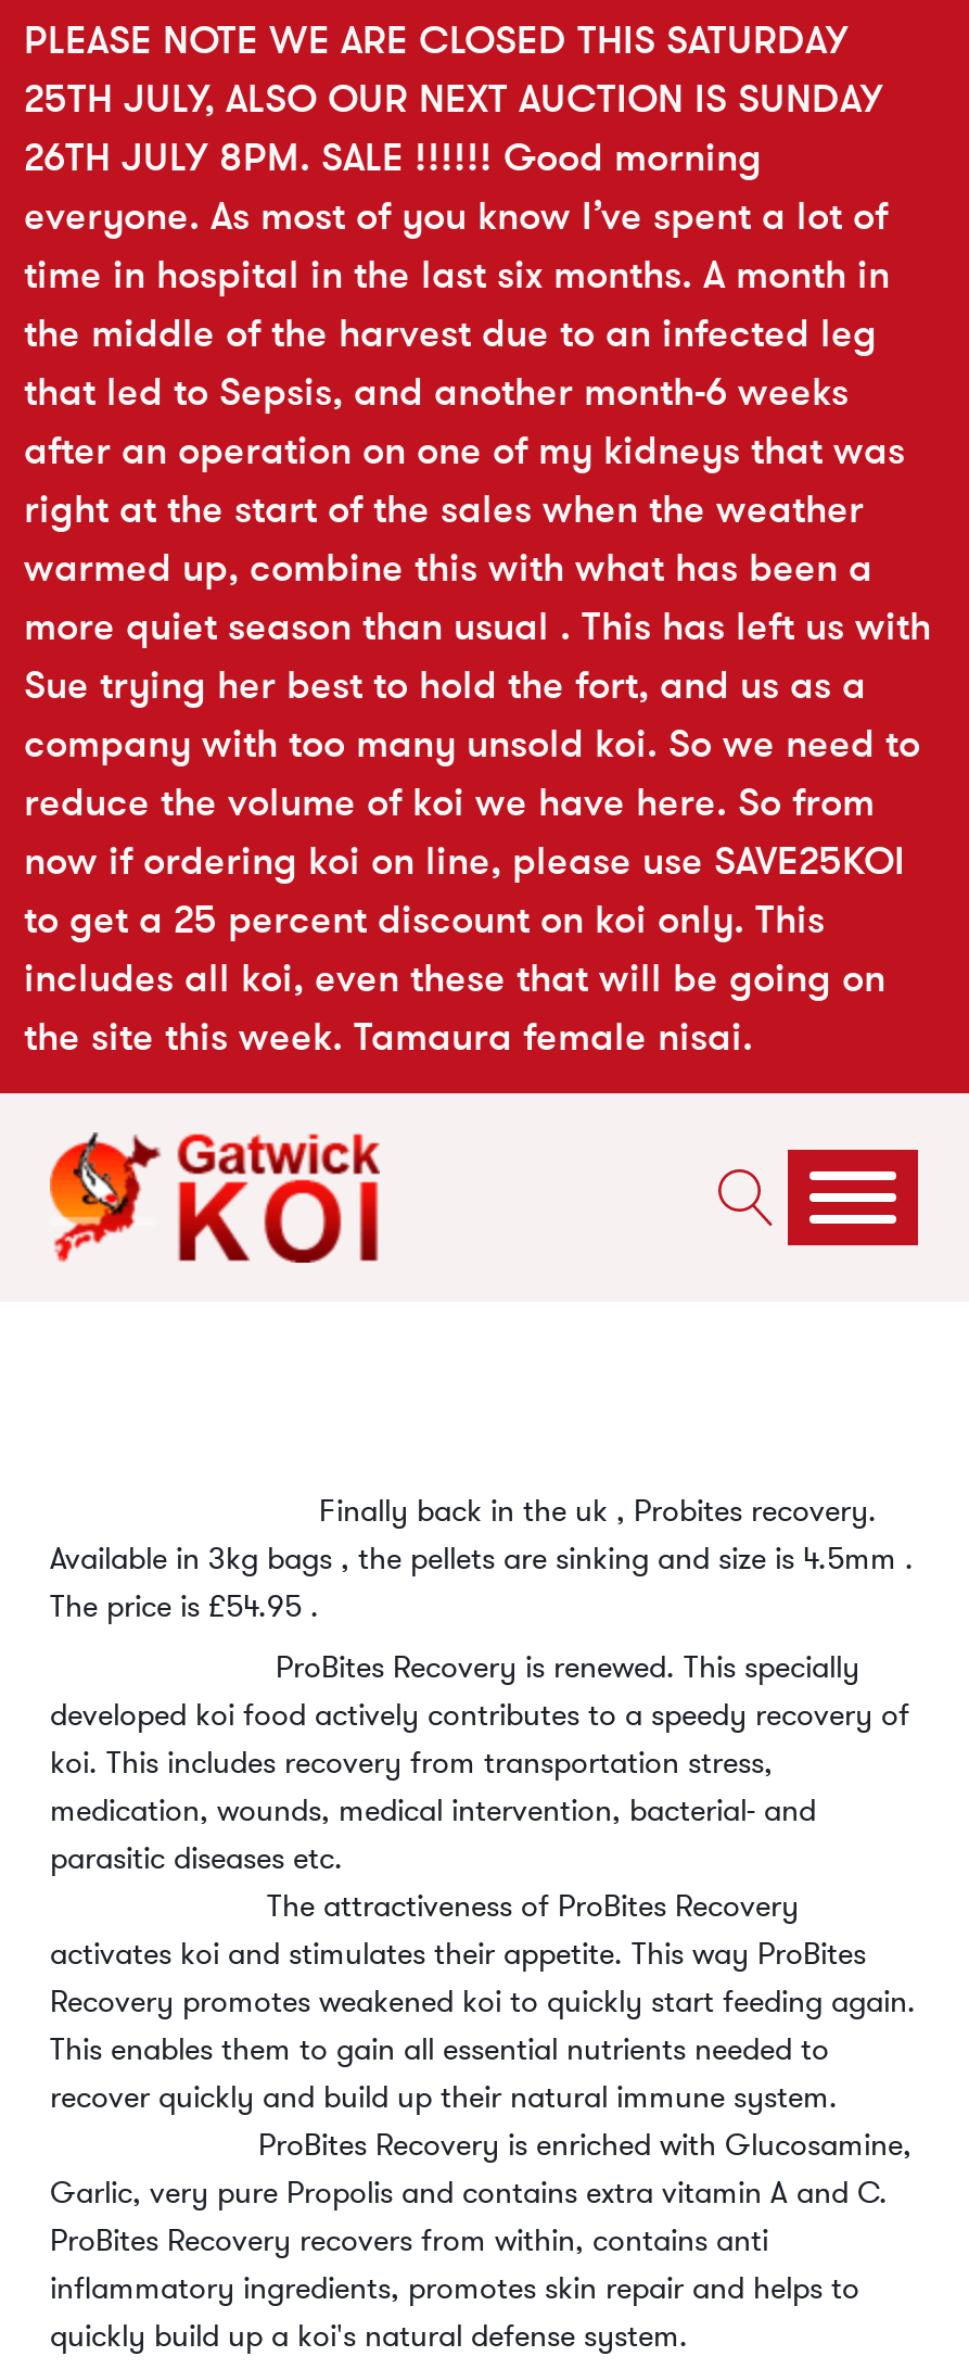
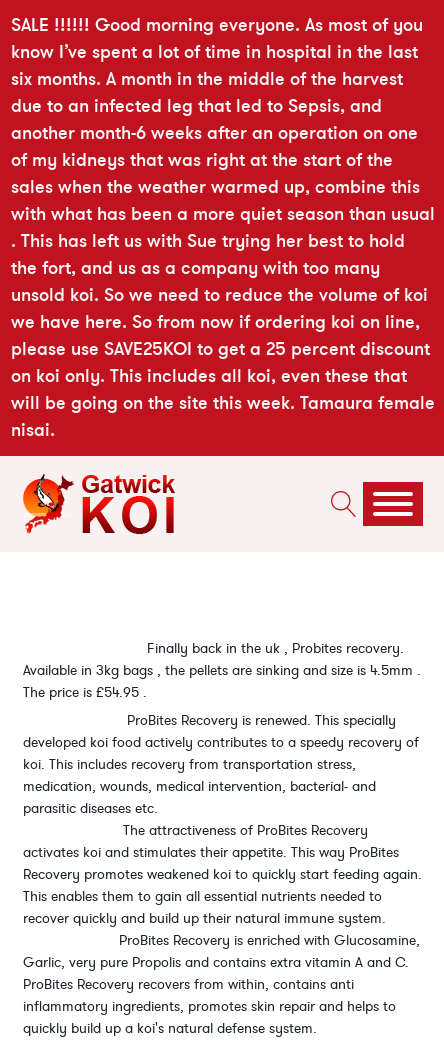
- PLEASE NOTE WE ARE CLOSED THIS SATURDAY
- 25TH JULY, ALSO OUR NEXT AUCTION IS SUNDAY
- 26TH JULY 8PM. SALE !!!!!! Good morning
- everyone. As most of you know I’ve spent a lot of
- time in hospital in the last six months. A month in
- the middle of the harvest due to an infected leg
- that led to Sepsis, and another month-6 weeks
- after an operation on one of my kidneys that was
- right at the start of the sales when the weather
- warmed up, combine this with what has been a
- more quiet season than usual . This has left us with
- Sue trying her best to hold the fort, and us as a
- company with too many unsold koi. So we need to
- reduce the volume of koi we have here. So from
- now if ordering koi on line, please use SAVE25KOI
- to get a 25 percent discount on koi only. This
- includes all koi, even these that will be going on
- the site this week. Tamaura female nisai.
+ SALE !!!!!! Good morning everyone. As most of you
+ know I’ve spent a lot of time in hospital in the last
+ six months. A month in the middle of the harvest
+ due to an infected leg that led to Sepsis, and
+ another month-6 weeks after an operation on one
+ of my kidneys that was right at the start of the
+ sales when the weather warmed up, combine this
+ with what has been a more quiet season than usual
+ . This has left us with Sue trying her best to hold
+ the fort, and us as a company with too many
+ unsold koi. So we need to reduce the volume of koi
+ we have here. So from now if ordering koi on line,
+ please use SAVE25KOI to get a 25 percent discount
+ on koi only. This includes all koi, even these that
+ will be going on the site this week. Tamaura female
+ nisai.
